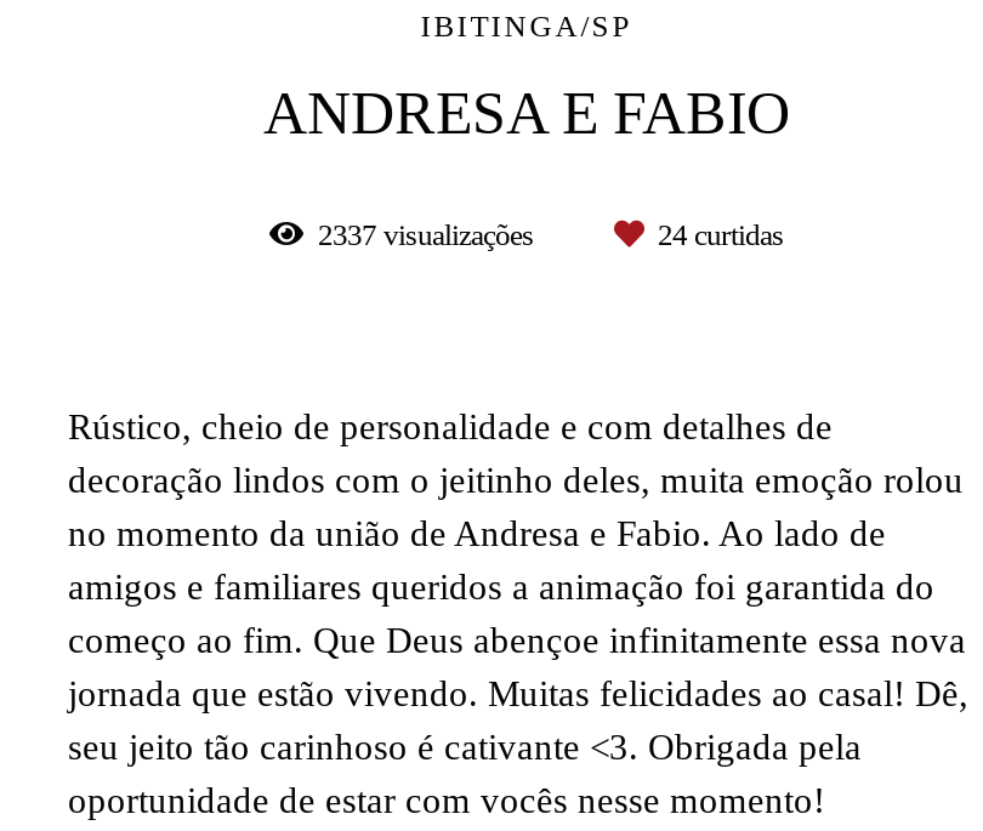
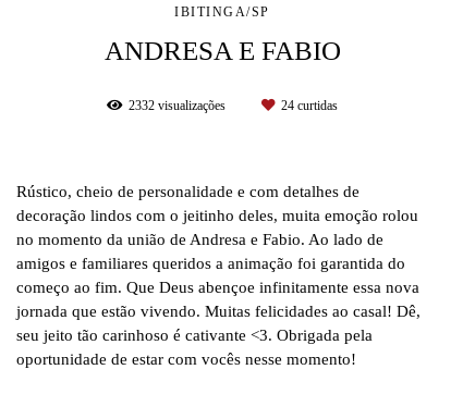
- 2337 visualizações
+ 2332 visualizações
